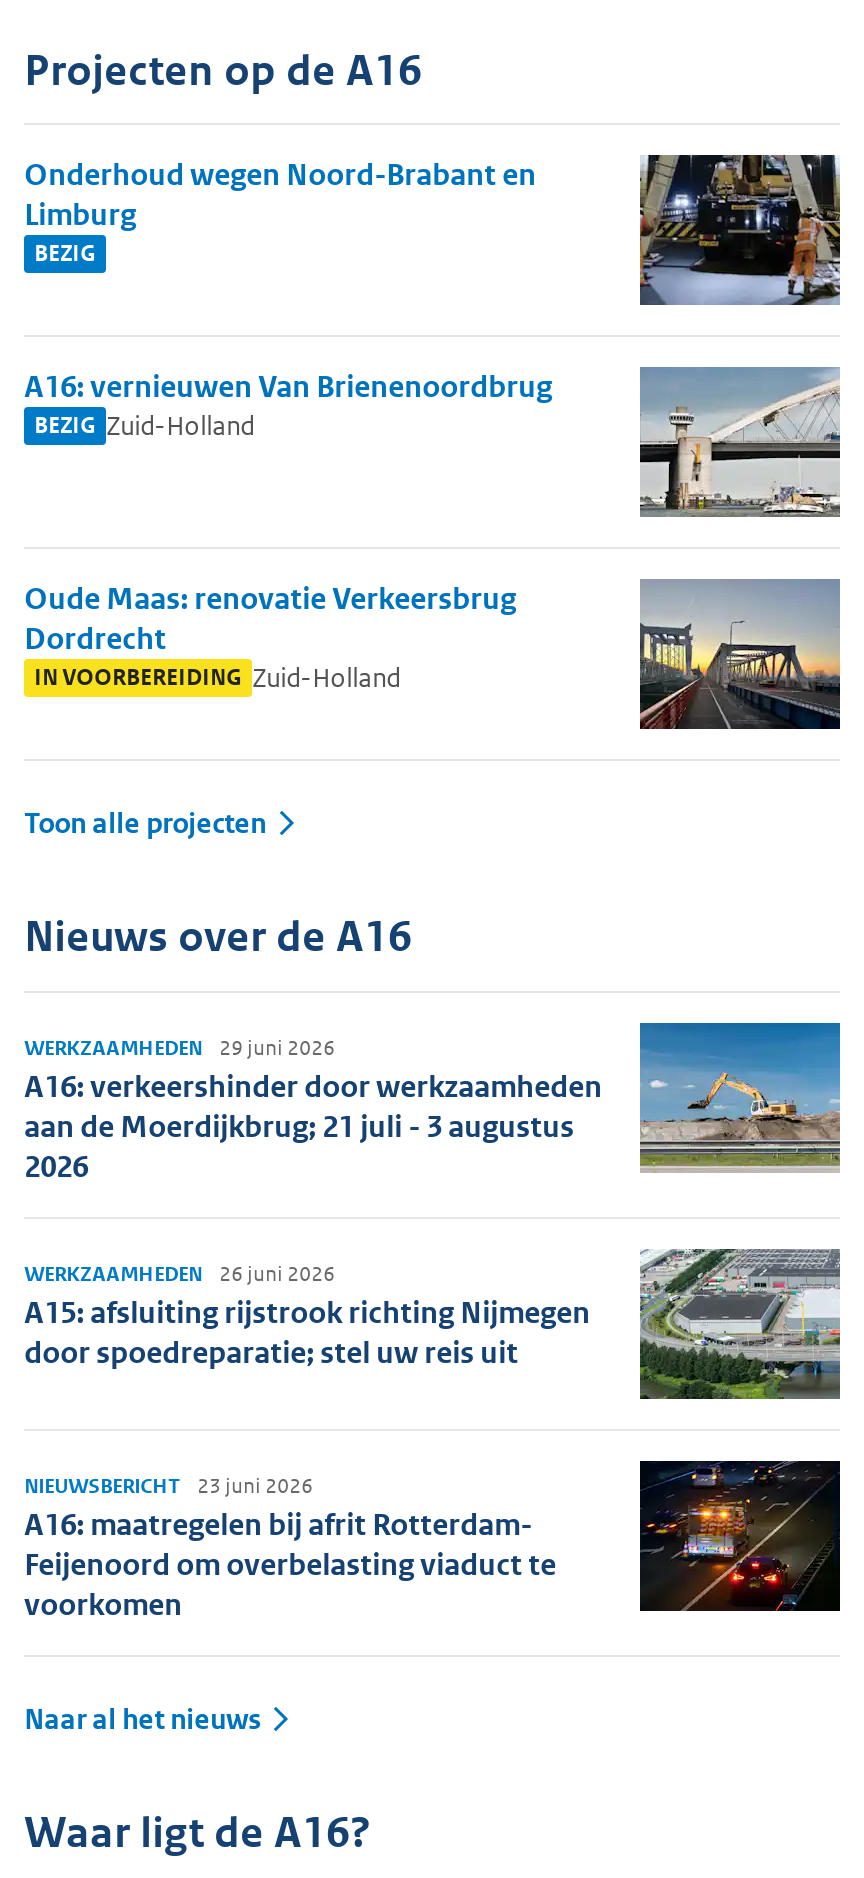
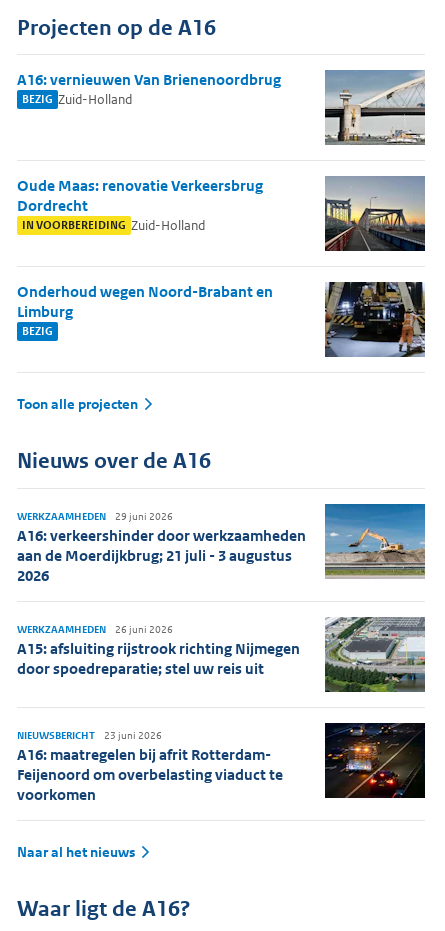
moved down: Onderhoud wegen Noord-Brabant en | Limburg | BEZIG

moved up: A16: vernieuwen Van Brienenoordbrug | BEZIG Zuid-Holland | Oude Maas: renovatie Verkeersbrug | Dordrecht | IN VOORBEREIDING Zuid-Holland
